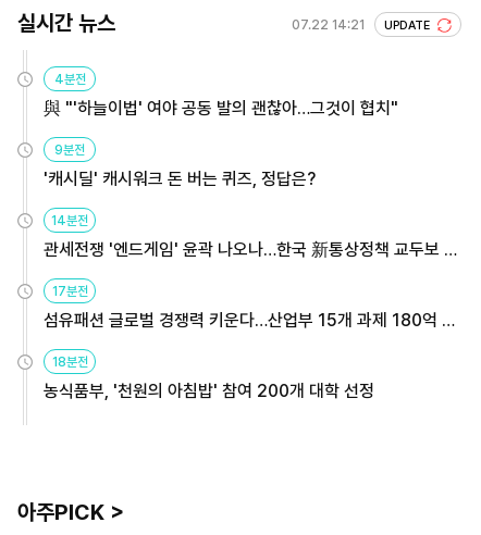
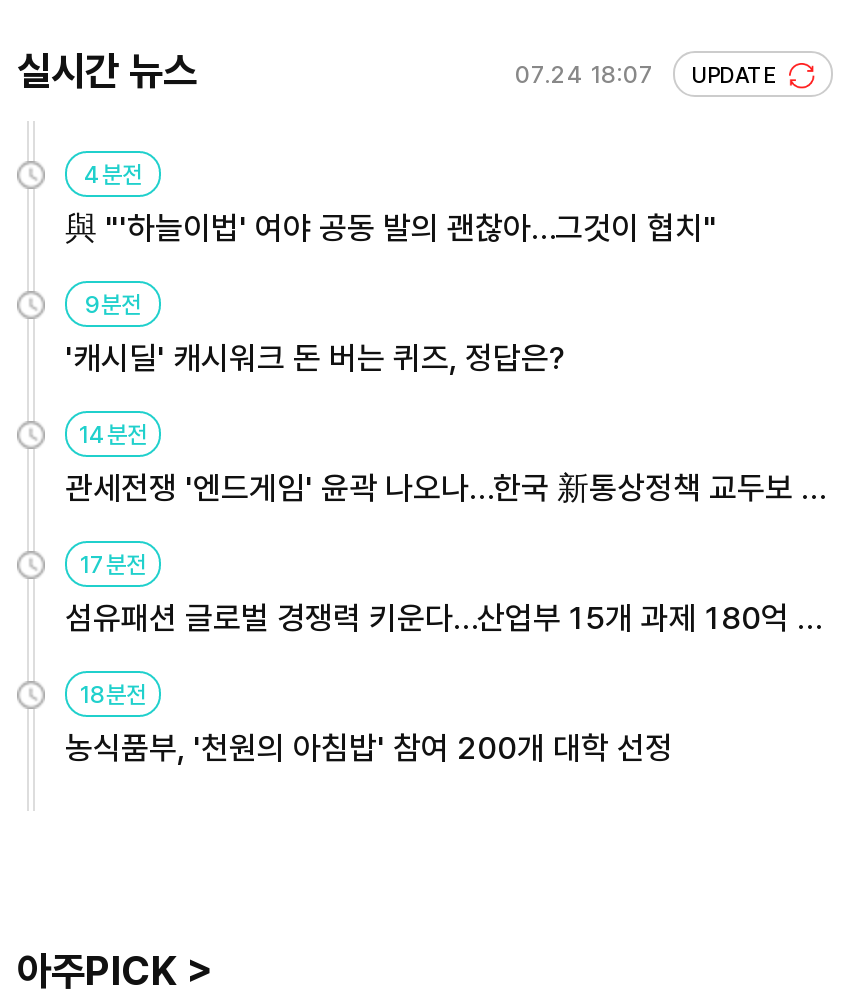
- 07.22 14:21 UPDATE
+ 07.24 18:07 UPDATE
